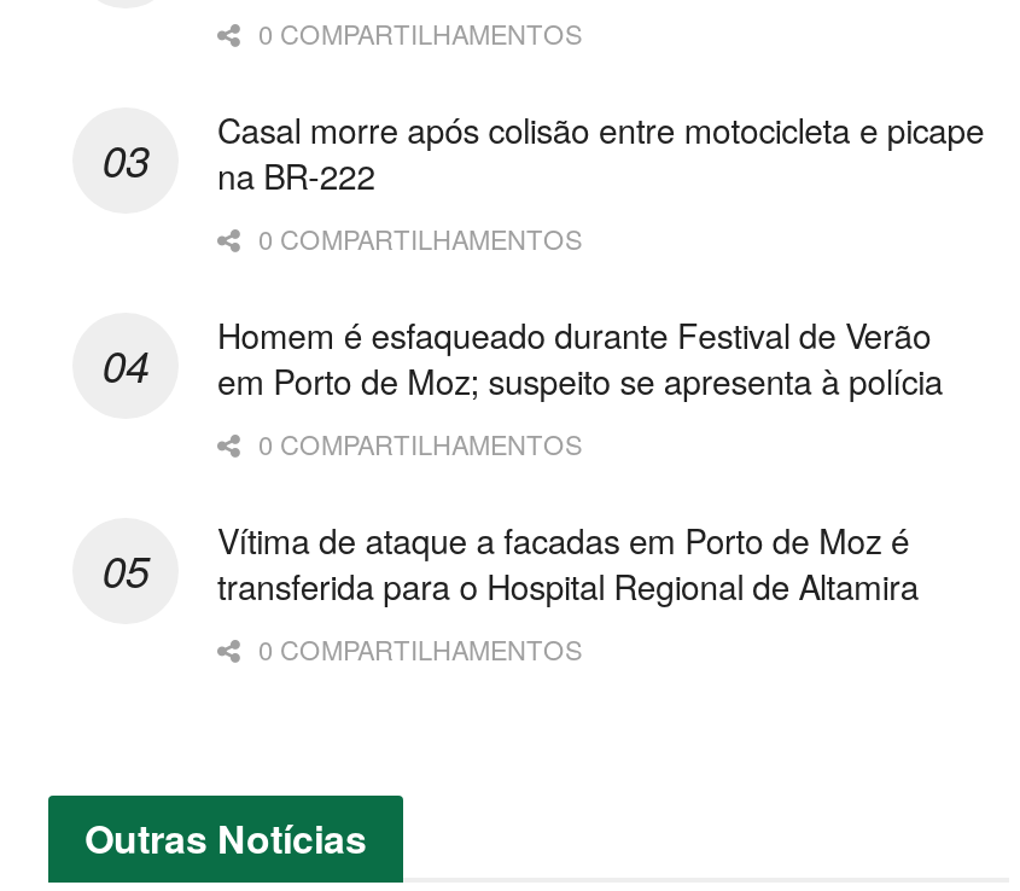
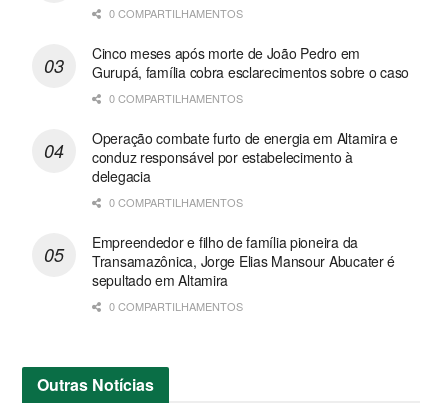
- Casal morre após colisão entre motocicleta e picape
- na BR-222
+ Cinco meses após morte de João Pedro em
+ Gurupá, família cobra esclarecimentos sobre o caso

- Homem é esfaqueado durante Festival de Verão
- em Porto de Moz; suspeito se apresenta à polícia
+ Operação combate furto de energia em Altamira e
+ conduz responsável por estabelecimento à
+ delegacia

- Vítima de ataque a facadas em Porto de Moz é
- transferida para o Hospital Regional de Altamira
+ Empreendedor e filho de família pioneira da
+ Transamazônica, Jorge Elias Mansour Abucater é
+ sepultado em Altamira
